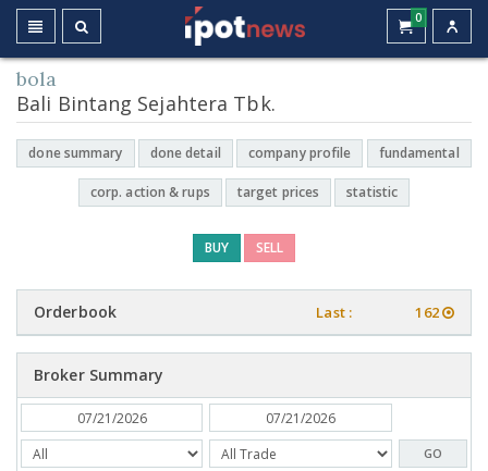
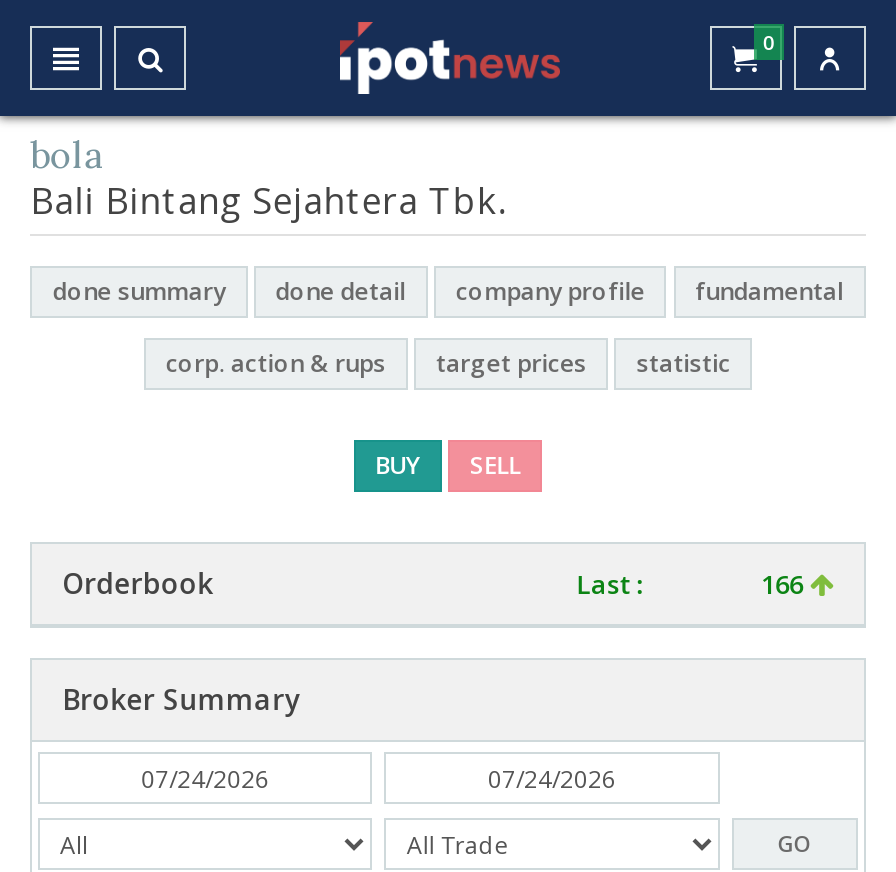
- 162
+ 166
